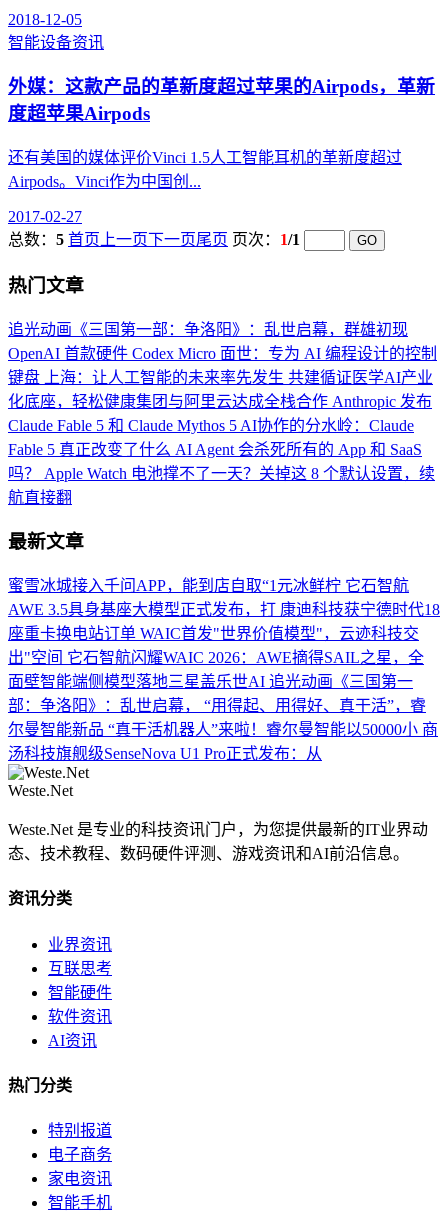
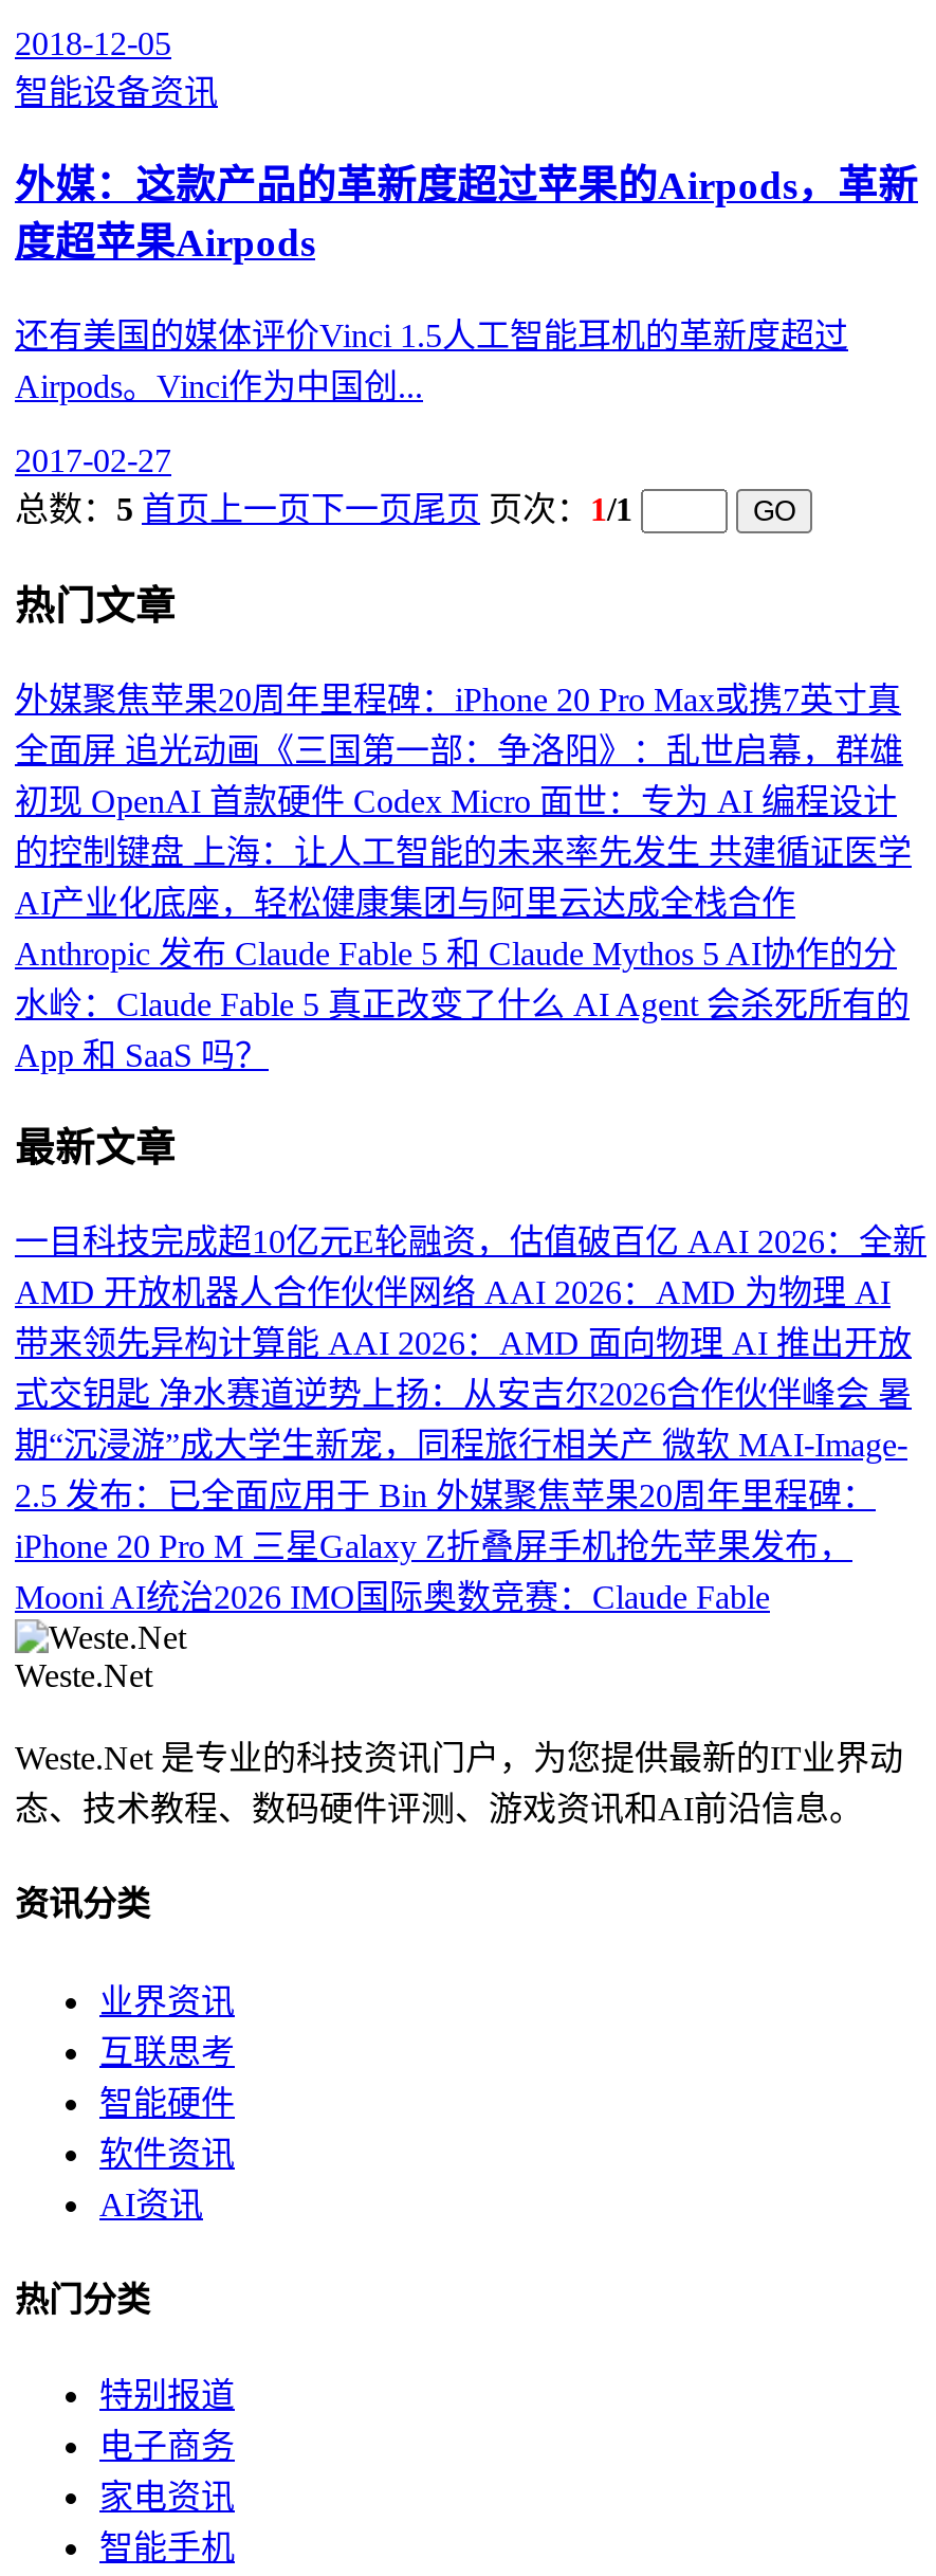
- 追光动画《三国第一部：争洛阳》：乱世启幕，群雄初现
- OpenAI 首款硬件 Codex Micro 面世：专为 AI 编程设计的控制
- 键盘 上海：让人工智能的未来率先发生 共建循证医学AI产业
- 化底座，轻松健康集团与阿里云达成全栈合作 Anthropic 发布
- Claude Fable 5 和 Claude Mythos 5 AI协作的分水岭：Claude
- Fable 5 真正改变了什么 AI Agent 会杀死所有的 App 和 SaaS
- 吗？ Apple Watch 电池撑不了一天？关掉这 8 个默认设置，续
- 航直接翻
+ 外媒聚焦苹果20周年里程碑：iPhone 20 Pro Max或携7英寸真
+ 全面屏 追光动画《三国第一部：争洛阳》：乱世启幕，群雄
+ 初现 OpenAI 首款硬件 Codex Micro 面世：专为 AI 编程设计
+ 的控制键盘 上海：让人工智能的未来率先发生 共建循证医学
+ AI产业化底座，轻松健康集团与阿里云达成全栈合作
+ Anthropic 发布 Claude Fable 5 和 Claude Mythos 5 AI协作的分
+ 水岭：Claude Fable 5 真正改变了什么 AI Agent 会杀死所有的
+ App 和 SaaS 吗？

- 蜜雪冰城接入千问APP，能到店自取“1元冰鲜柠 它石智航
- AWE 3.5具身基座大模型正式发布，打 康迪科技获宁德时代18
- 座重卡换电站订单 WAIC首发"世界价值模型"，云迹科技交
- 出"空间 它石智航闪耀WAIC 2026：AWE摘得SAIL之星，全
- 面壁智能端侧模型落地三星盖乐世AI 追光动画《三国第一
- 部：争洛阳》：乱世启幕， “用得起、用得好、真干活”，睿
- 尔曼智能新品 “真干活机器人”来啦！睿尔曼智能以50000小 商
- 汤科技旗舰级SenseNova U1 Pro正式发布：从
+ 一目科技完成超10亿元E轮融资，估值破百亿 AAI 2026：全新
+ AMD 开放机器人合作伙伴网络 AAI 2026：AMD 为物理 AI
+ 带来领先异构计算能 AAI 2026：AMD 面向物理 AI 推出开放
+ 式交钥匙 净水赛道逆势上扬：从安吉尔2026合作伙伴峰会 暑
+ 期“沉浸游”成大学生新宠，同程旅行相关产 微软 MAI-Image-
+ 2.5 发布：已全面应用于 Bin 外媒聚焦苹果20周年里程碑：
+ iPhone 20 Pro M 三星Galaxy Z折叠屏手机抢先苹果发布，
+ Mooni AI统治2026 IMO国际奥数竞赛：Claude Fable
